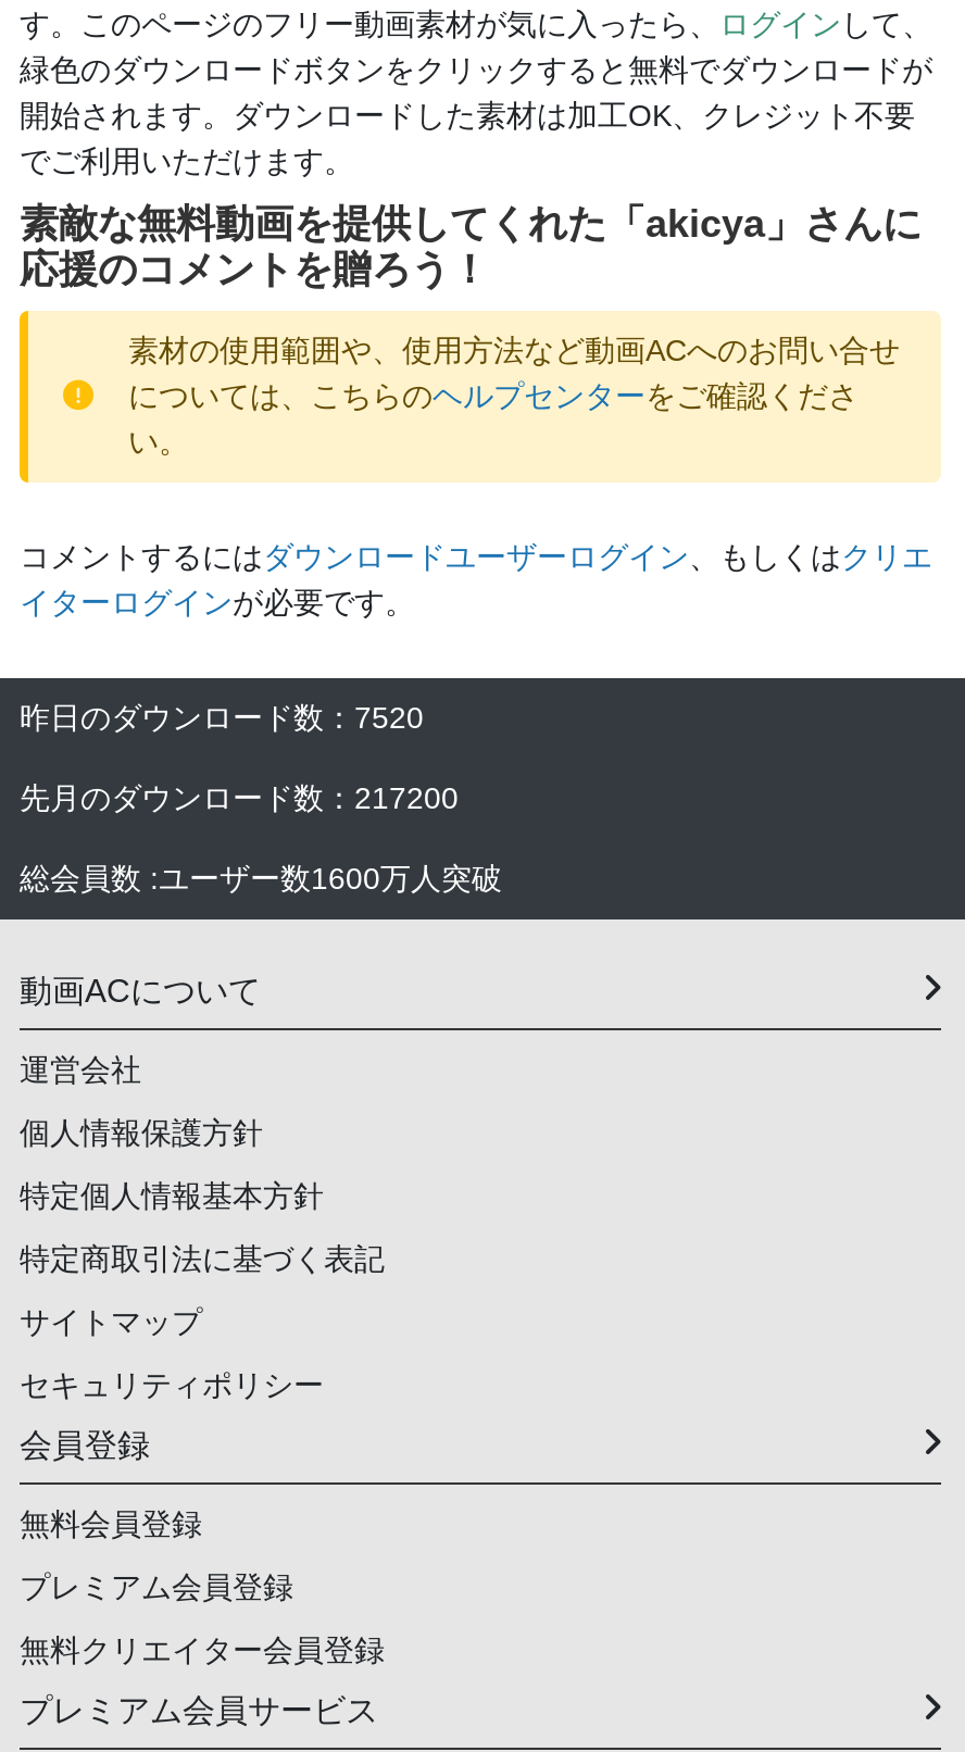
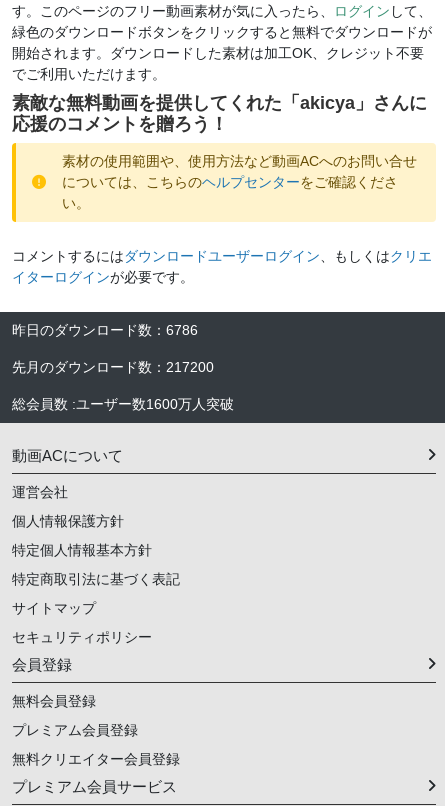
- 昨日のダウンロード数：7520
+ 昨日のダウンロード数：6786
